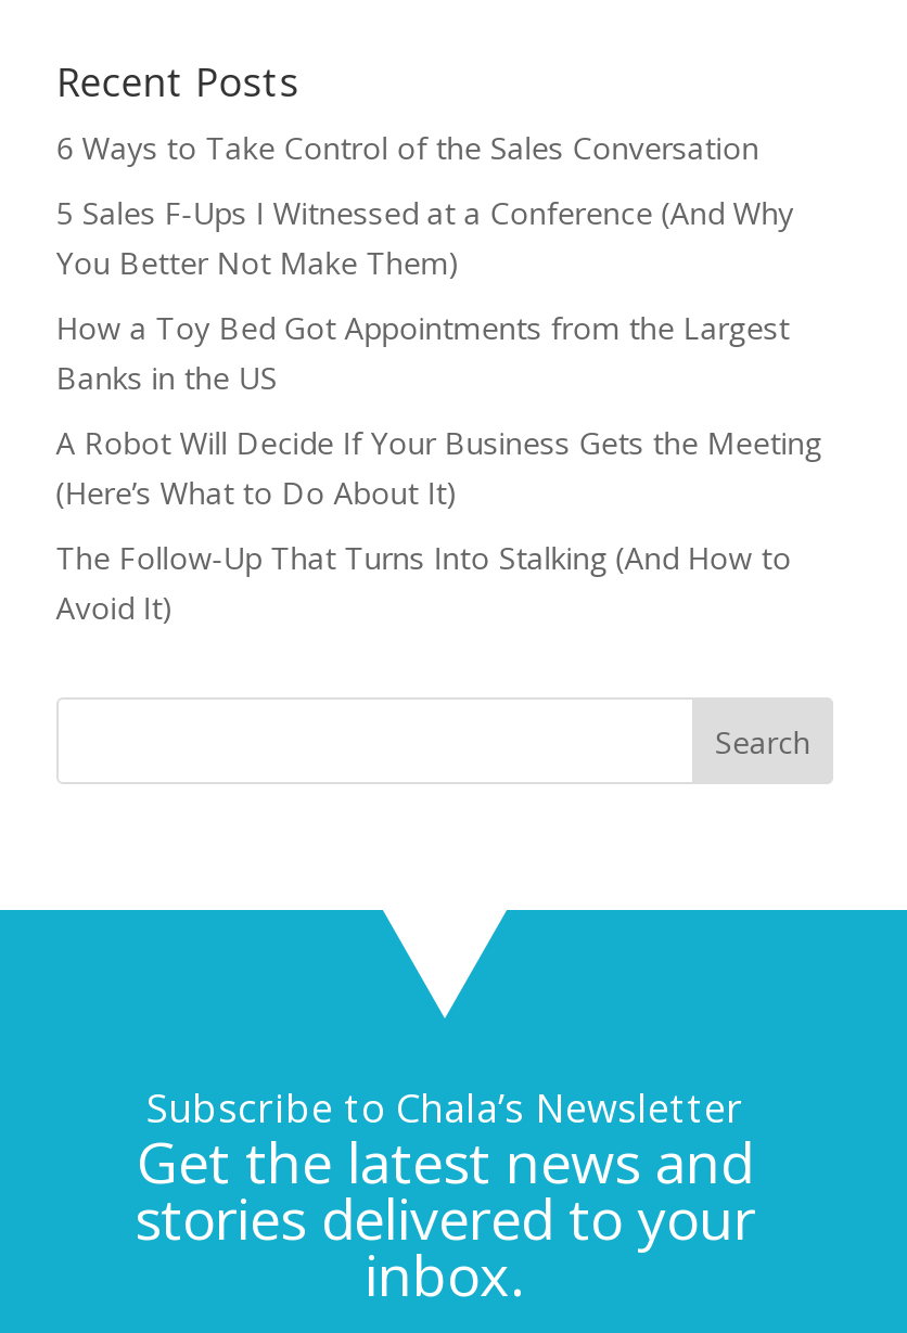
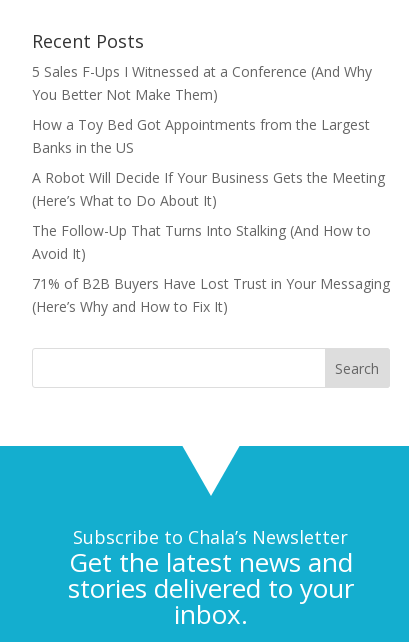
- 6 Ways to Take Control of the Sales Conversation

moved up: 5 Sales F-Ups I Witnessed at a Conference (And Why | You Better Not Make Them) | How a Toy Bed Got Appointments from the Largest | Banks in the US | A Robot Will Decide If Your Business Gets the Meeting | (Here’s What to Do About It) | The Follow-Up That Turns Into Stalking (And How to | Avoid It)

+ 71% of B2B Buyers Have Lost Trust in Your Messaging
+ (Here’s Why and How to Fix It)
